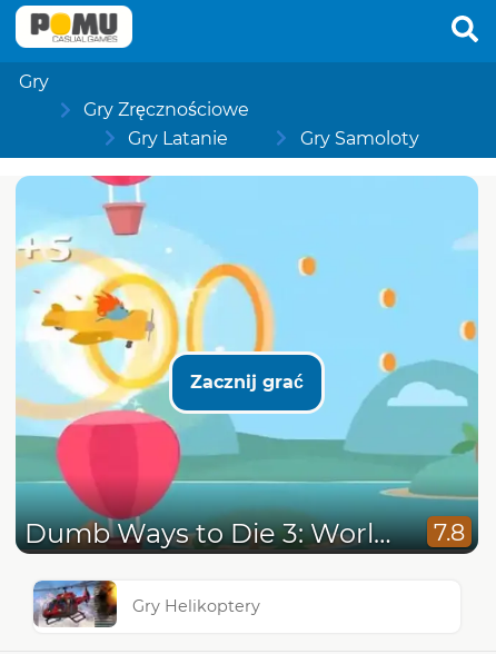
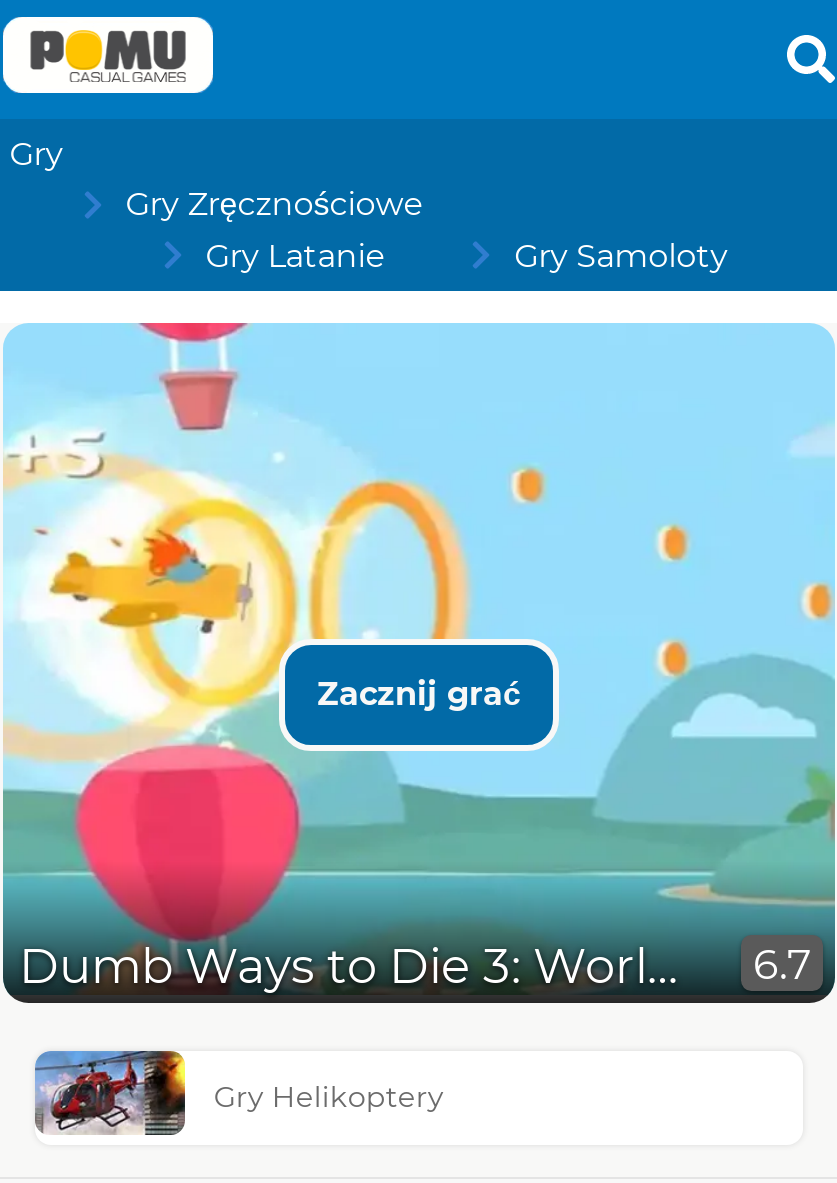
- 7.8
+ 6.7
